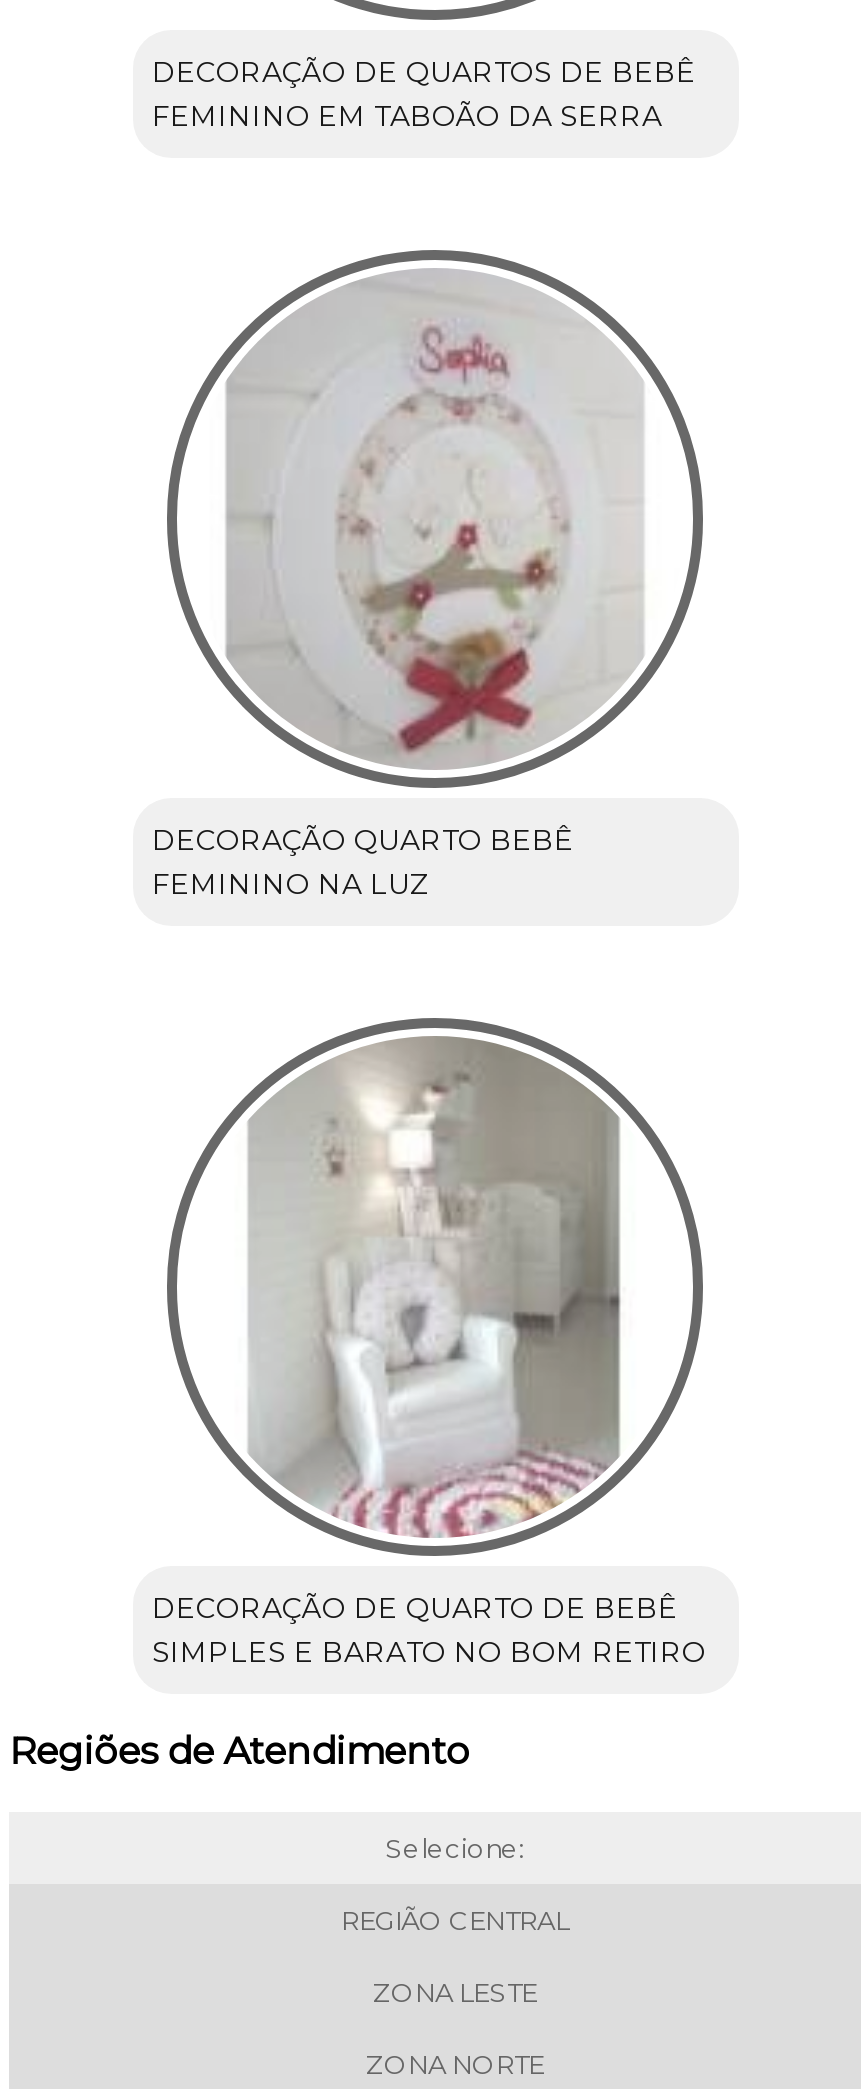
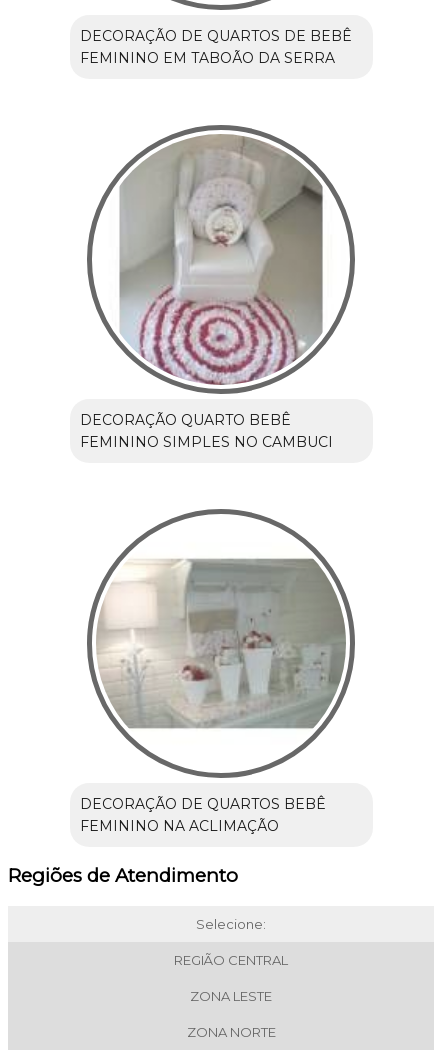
- [image]
+ [image]

- FEMININO NA LUZ
+ FEMININO SIMPLES NO CAMBUCI

- [image]
- DECORAÇÃO DE QUARTO DE BEBÊ
- SIMPLES E BARATO NO BOM RETIRO
+ [image]
+ DECORAÇÃO DE QUARTOS BEBÊ
+ FEMININO NA ACLIMAÇÃO
